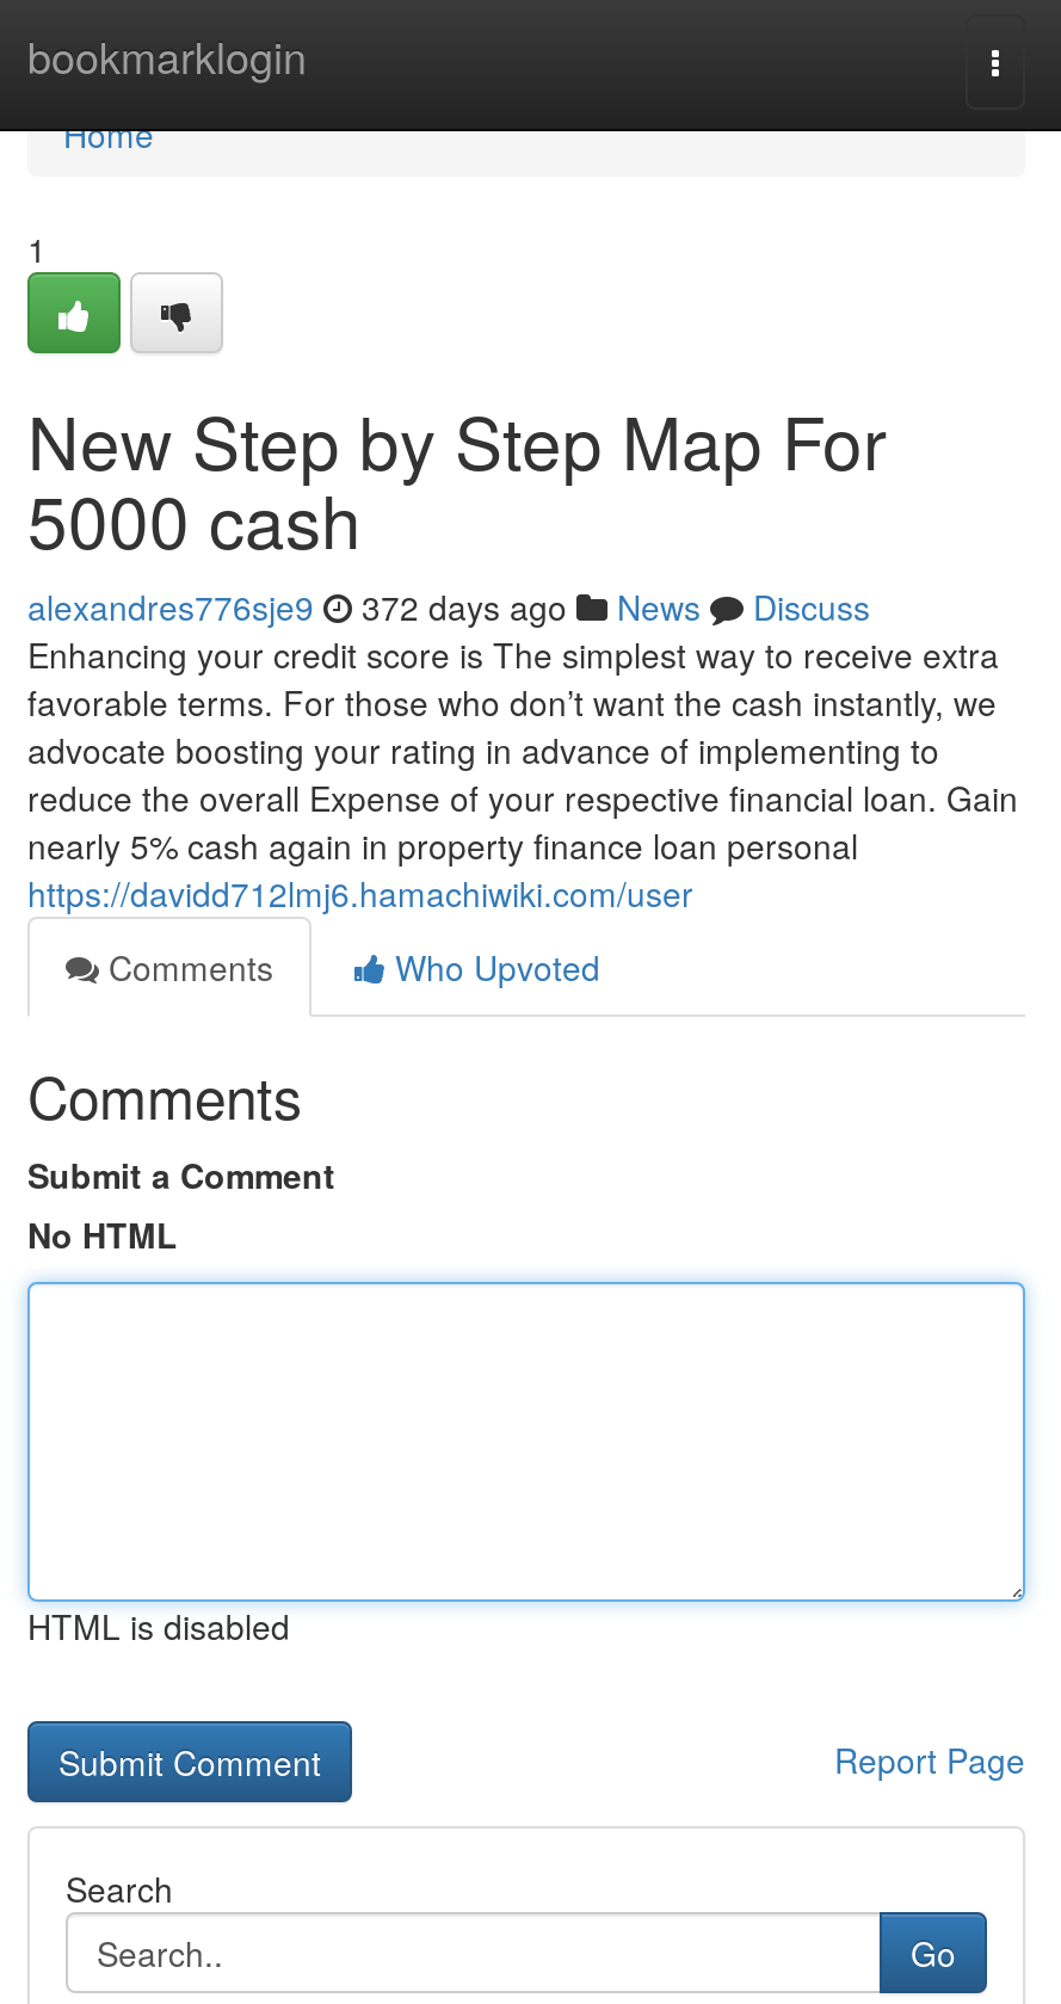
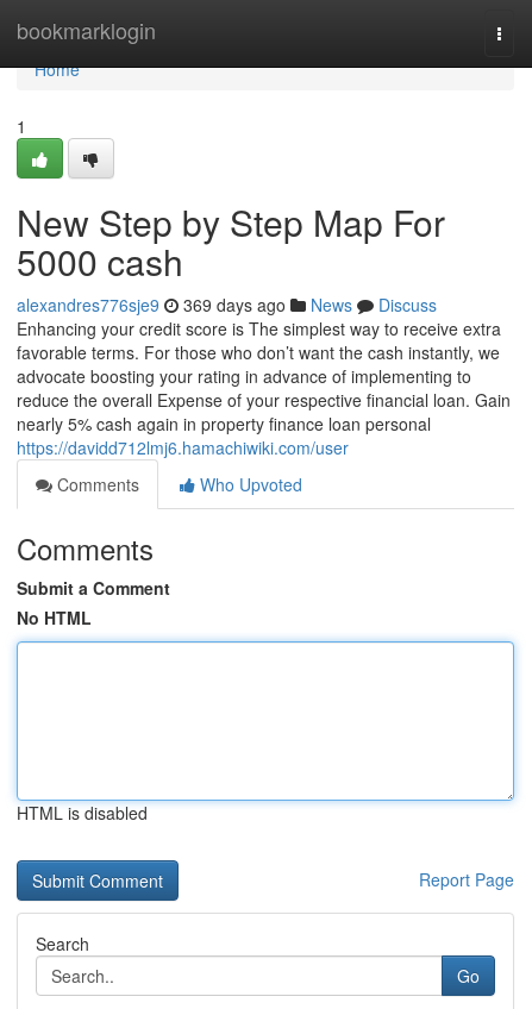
- alexandres776sje9 372 days ago News Discuss
+ alexandres776sje9 369 days ago News Discuss
